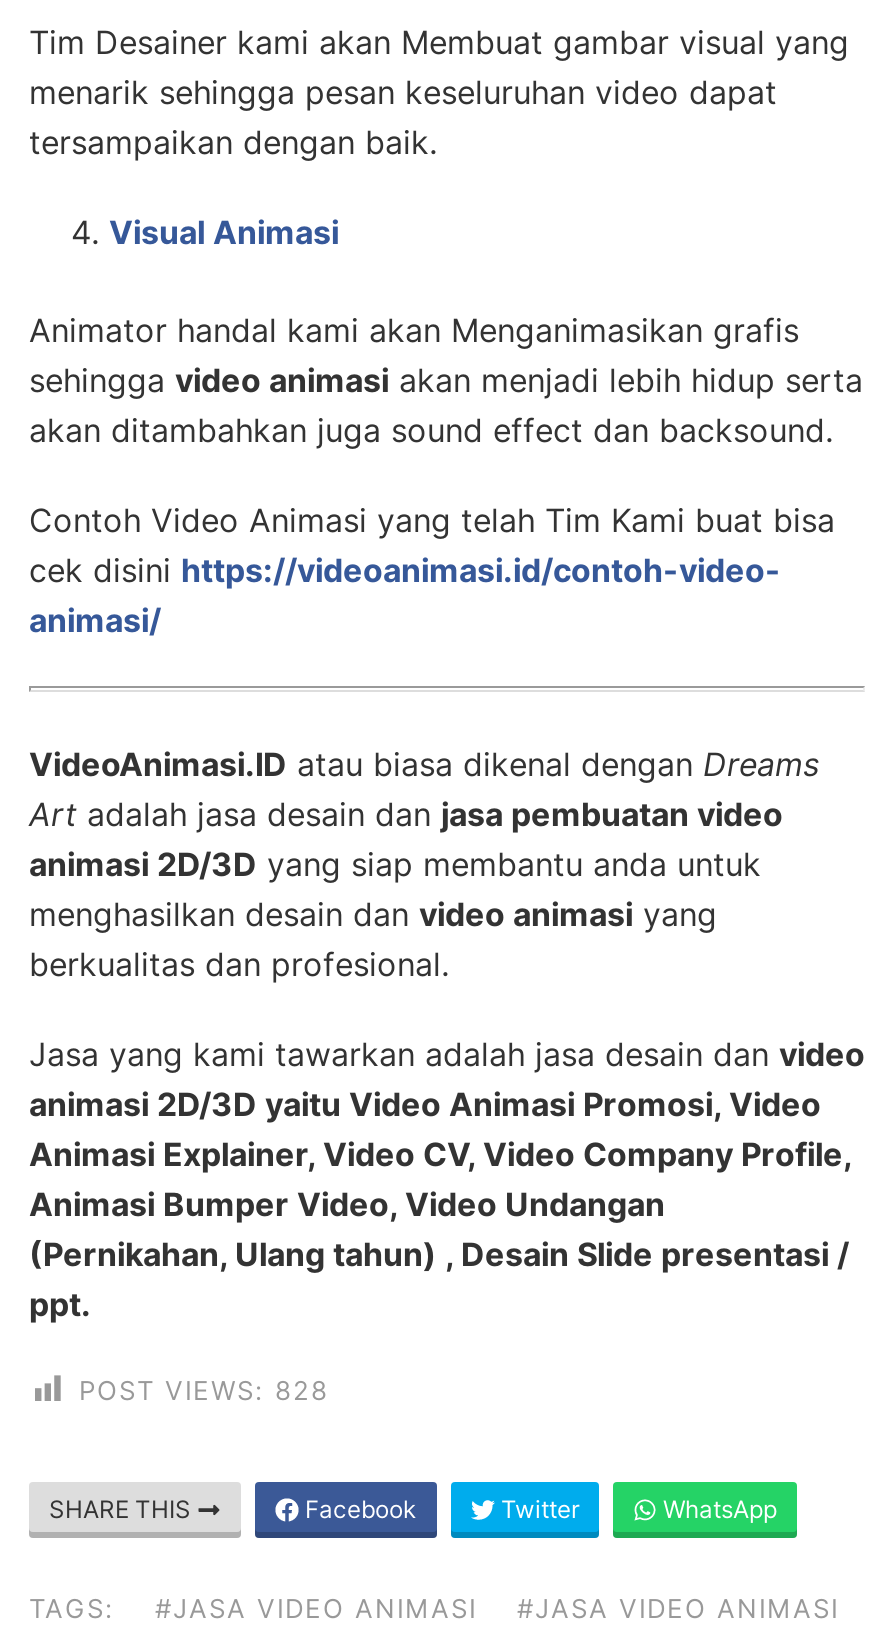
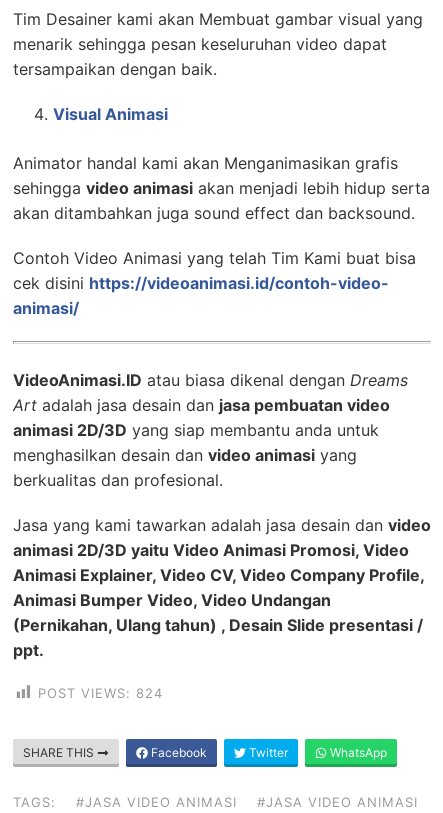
- POST VIEWS: 828
+ POST VIEWS: 824
